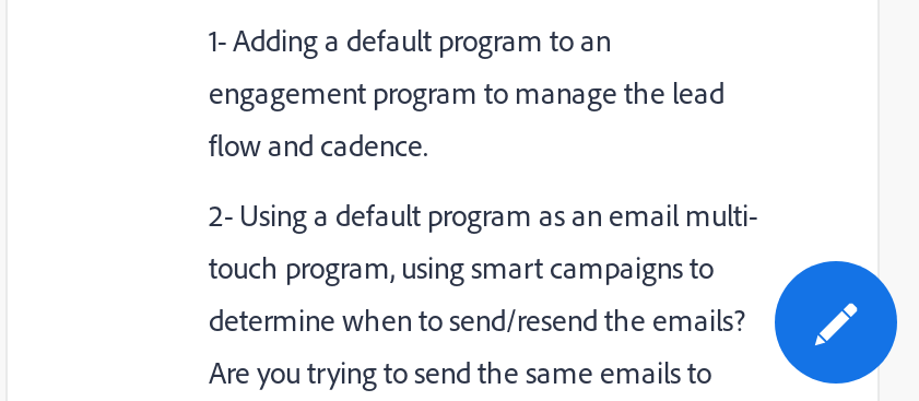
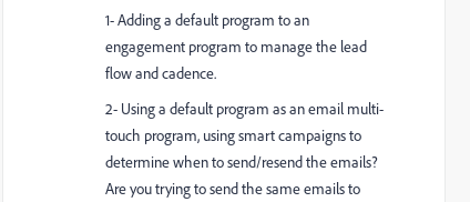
- [image]
